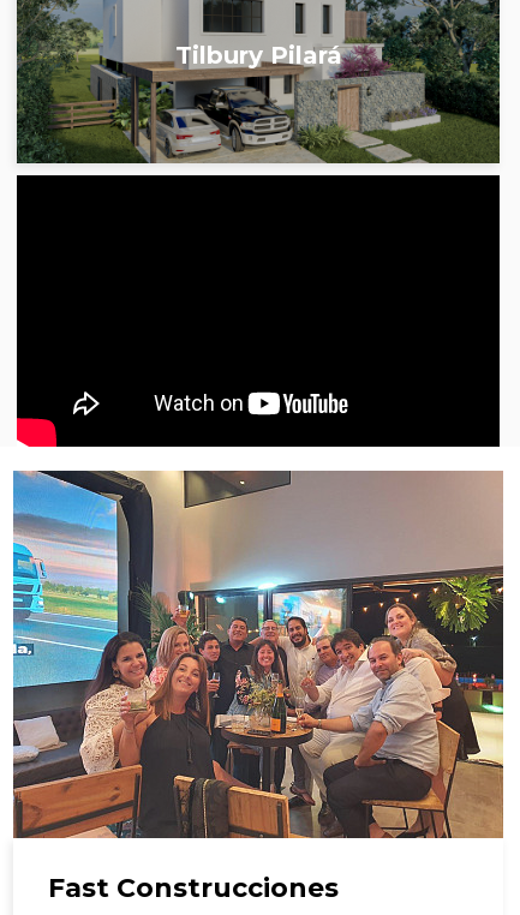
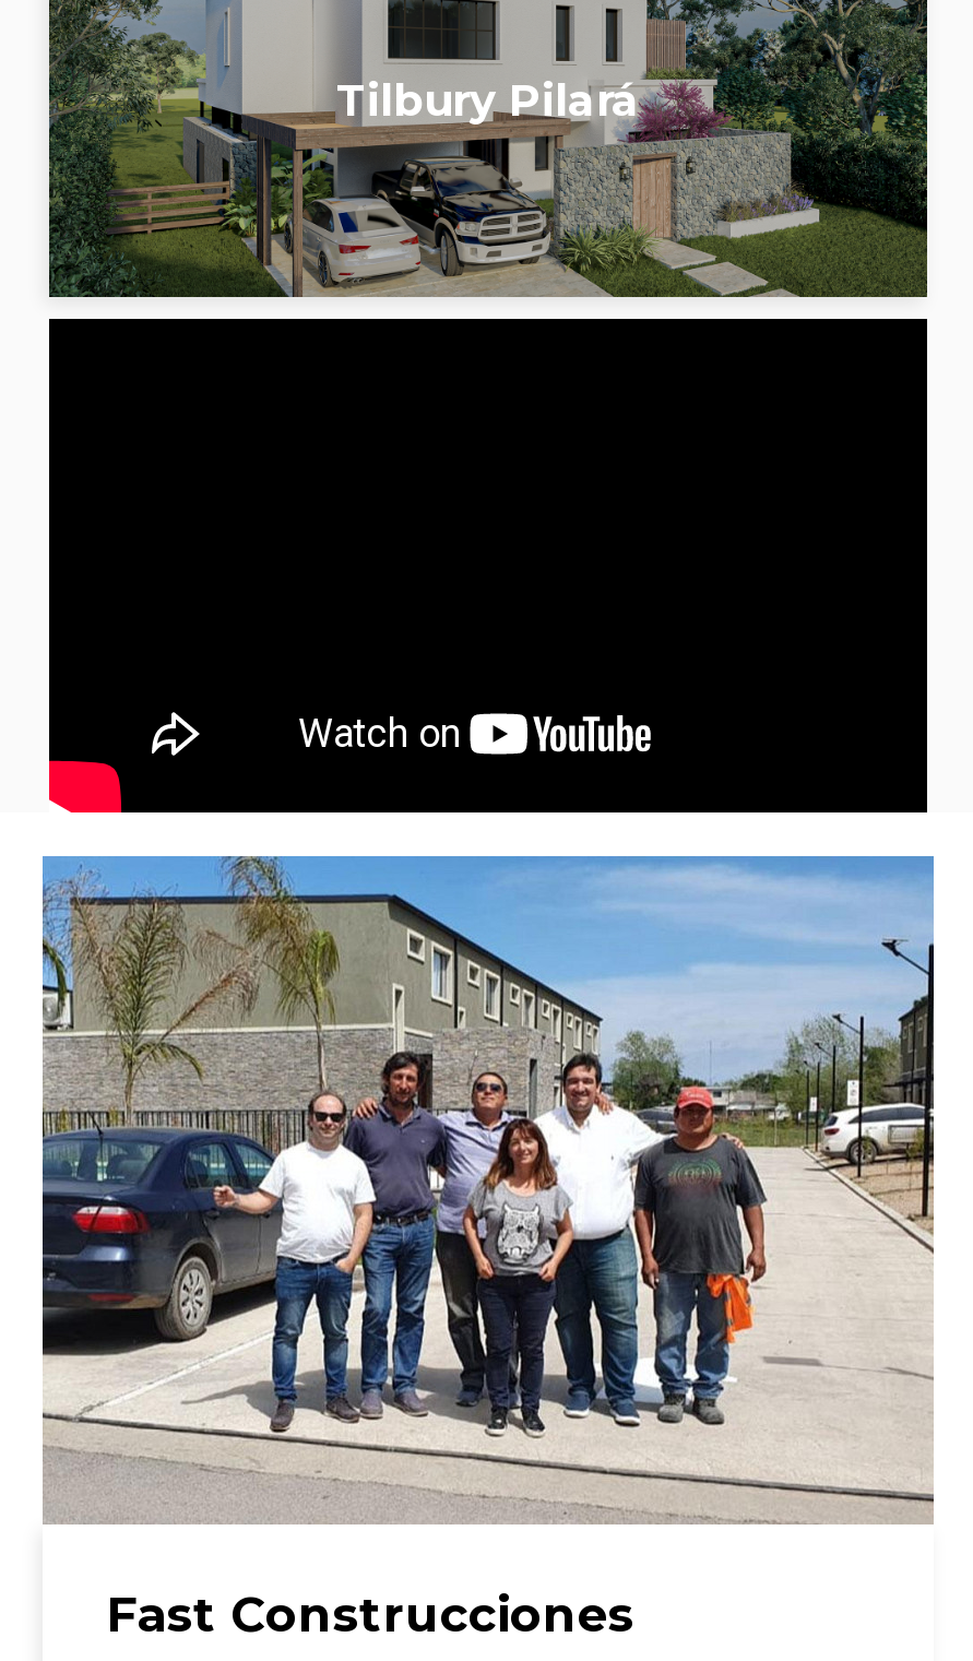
- [image]
+ [image]
